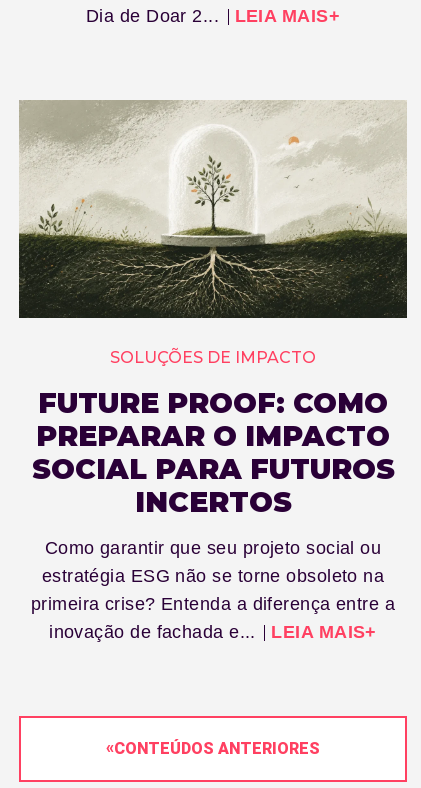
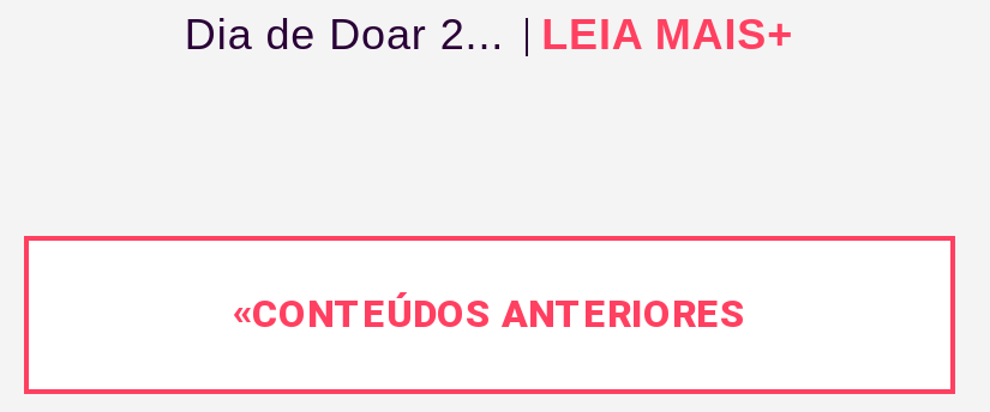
- [image]
- SOLUÇÕES DE IMPACTO
- FUTURE PROOF: COMO
- PREPARAR O IMPACTO
- SOCIAL PARA FUTUROS
- INCERTOS
- Como garantir que seu projeto social ou
- estratégia ESG não se torne obsoleto na
- primeira crise? Entenda a diferença entre a
- inovação de fachada e... LEIA MAIS+
